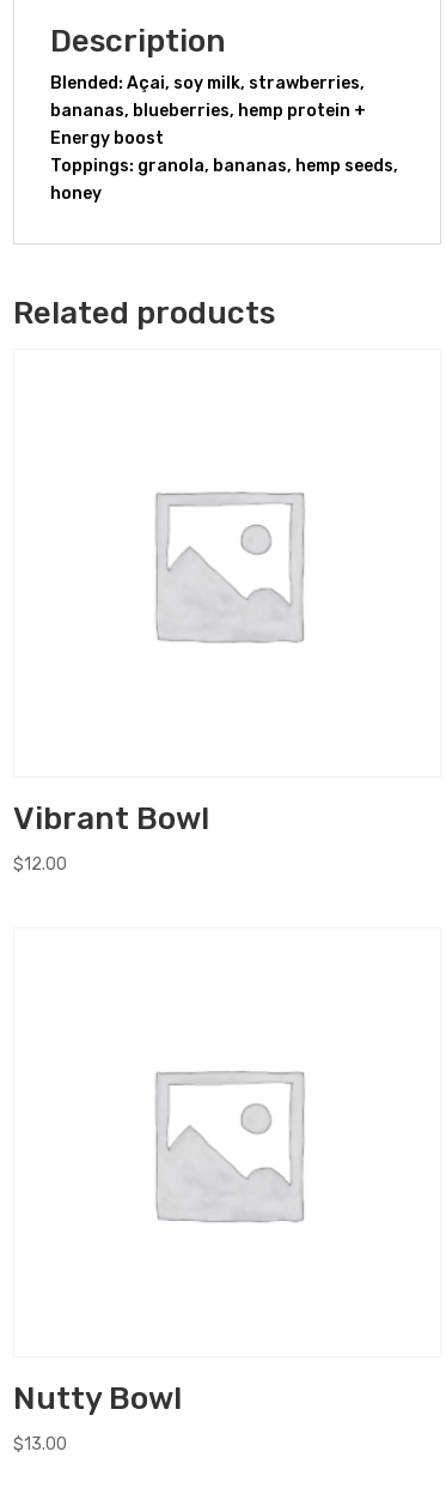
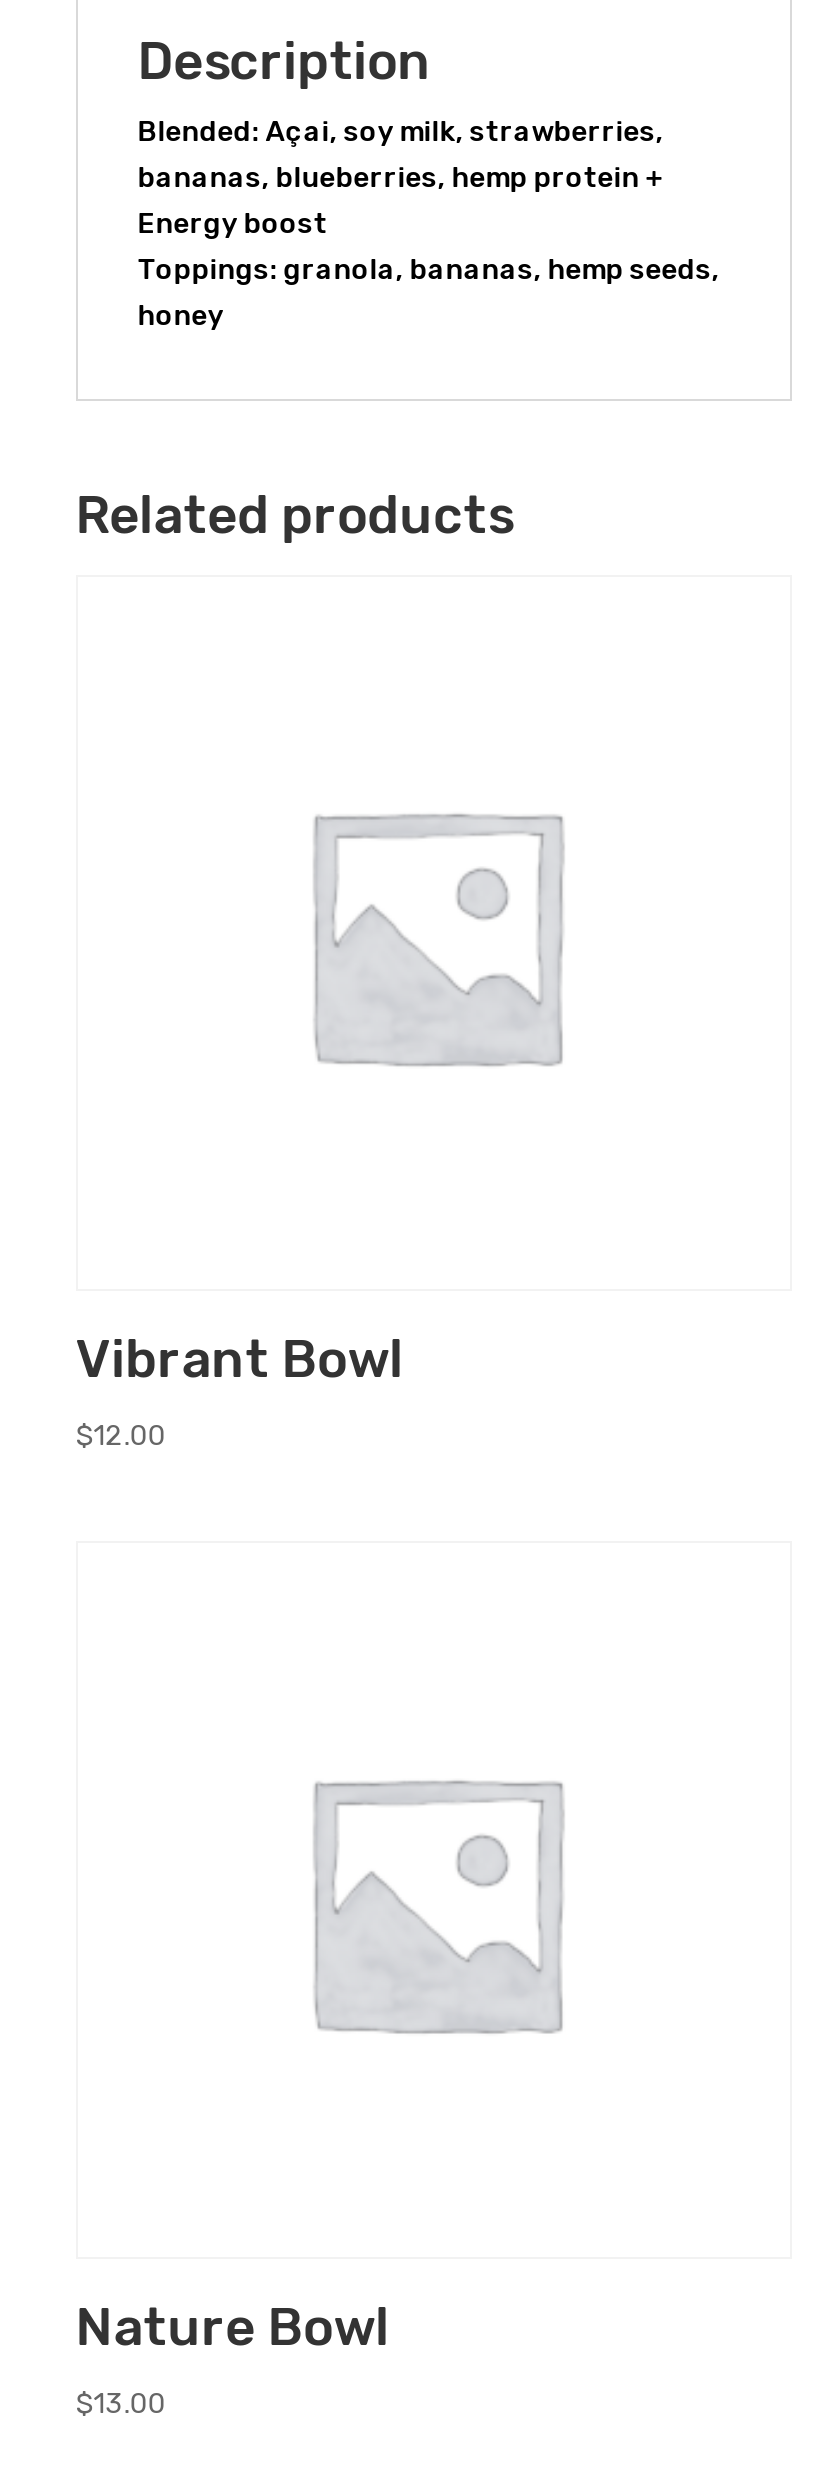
- Nutty Bowl
+ Nature Bowl
